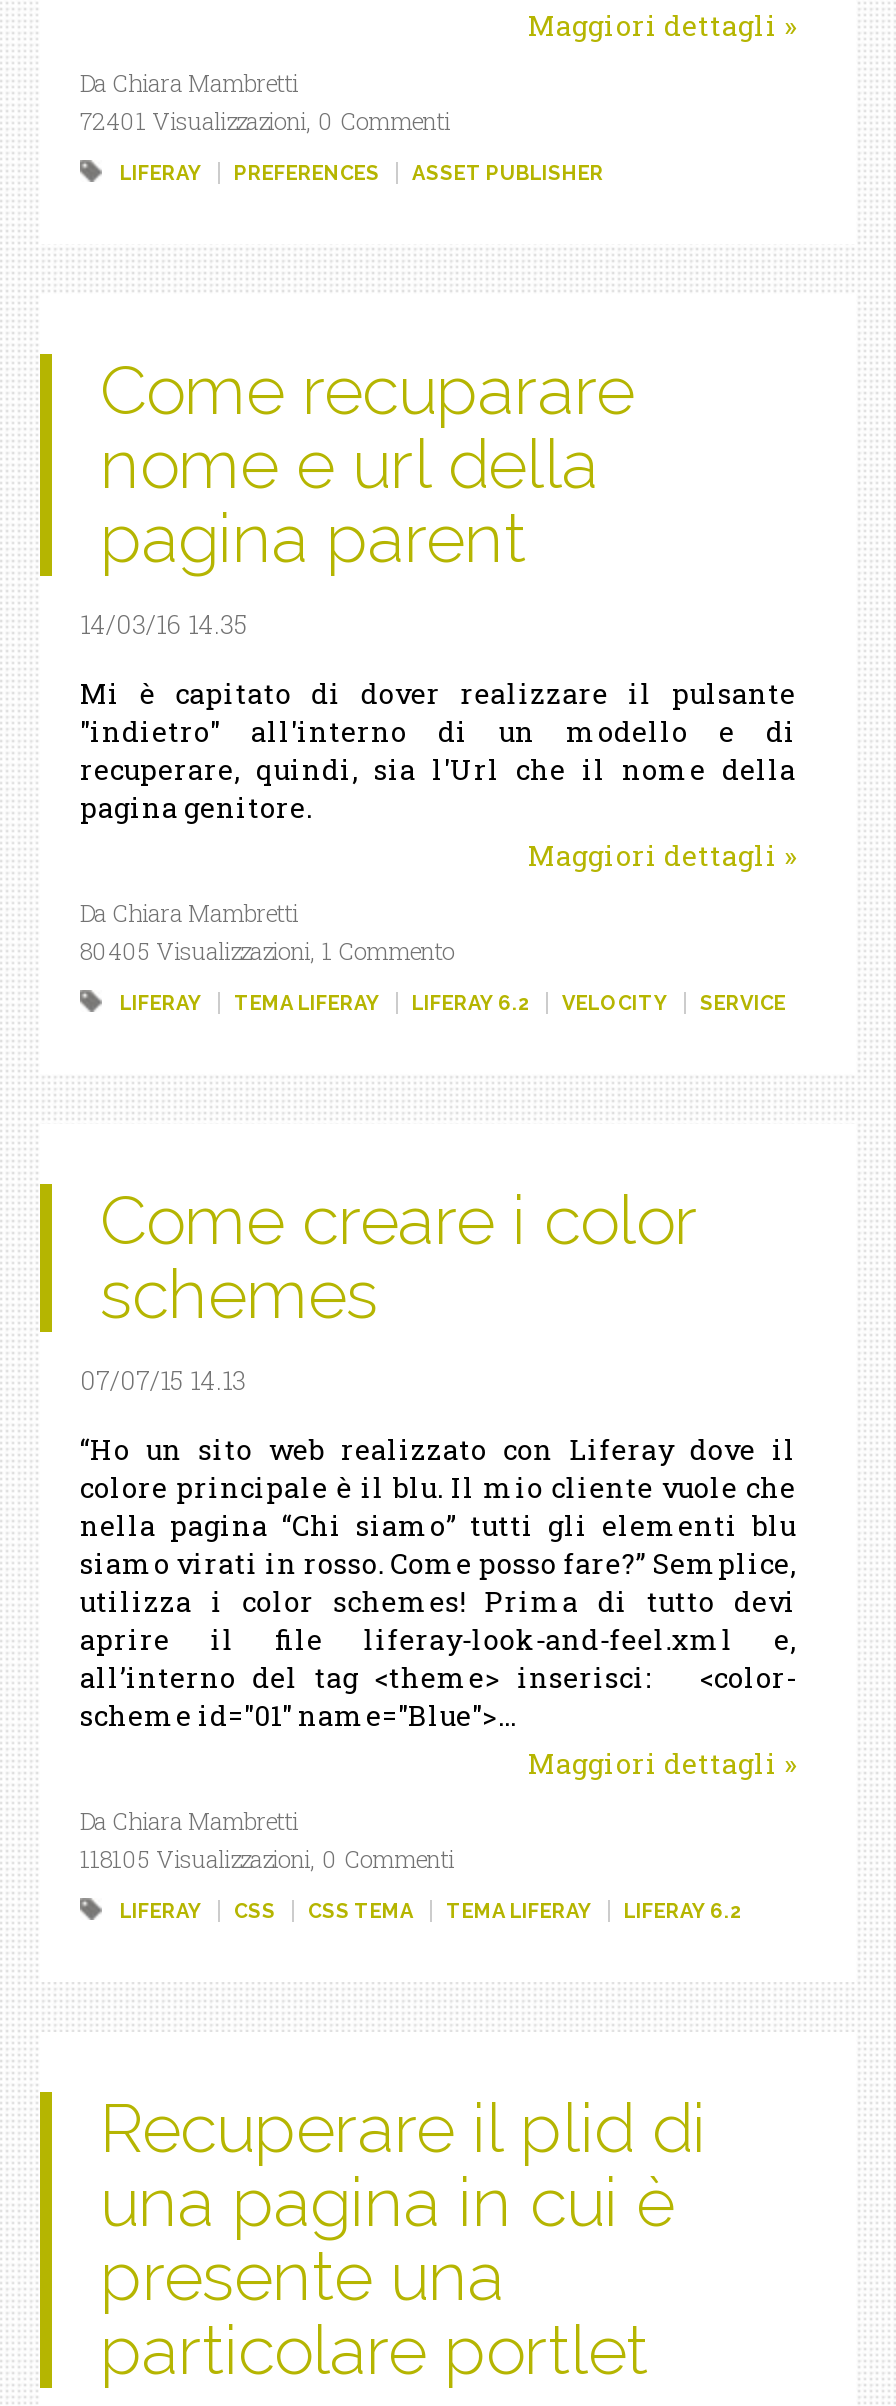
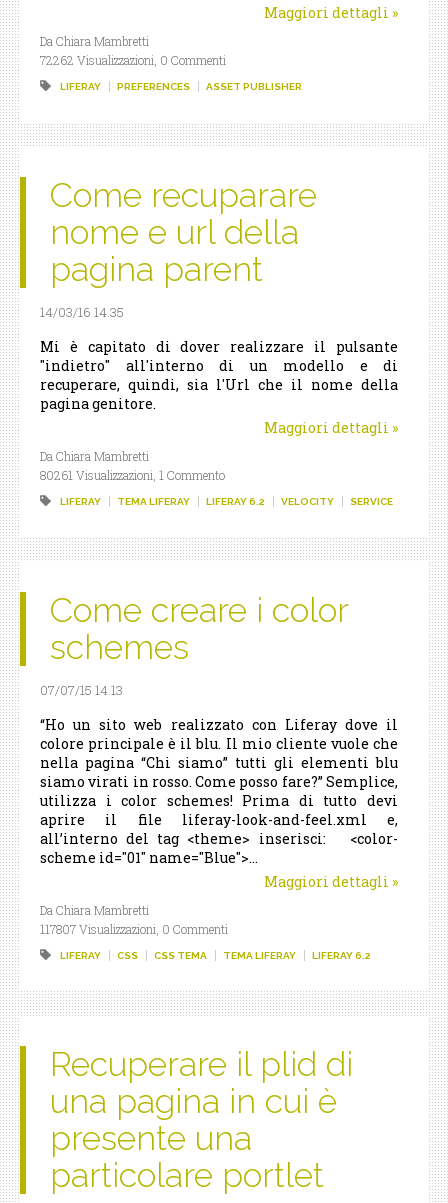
- 72401 Visualizzazioni, 0 Commenti
+ 72262 Visualizzazioni, 0 Commenti

- 80405 Visualizzazioni, 1 Commento
+ 80261 Visualizzazioni, 1 Commento

- 118105 Visualizzazioni, 0 Commenti
+ 117807 Visualizzazioni, 0 Commenti
